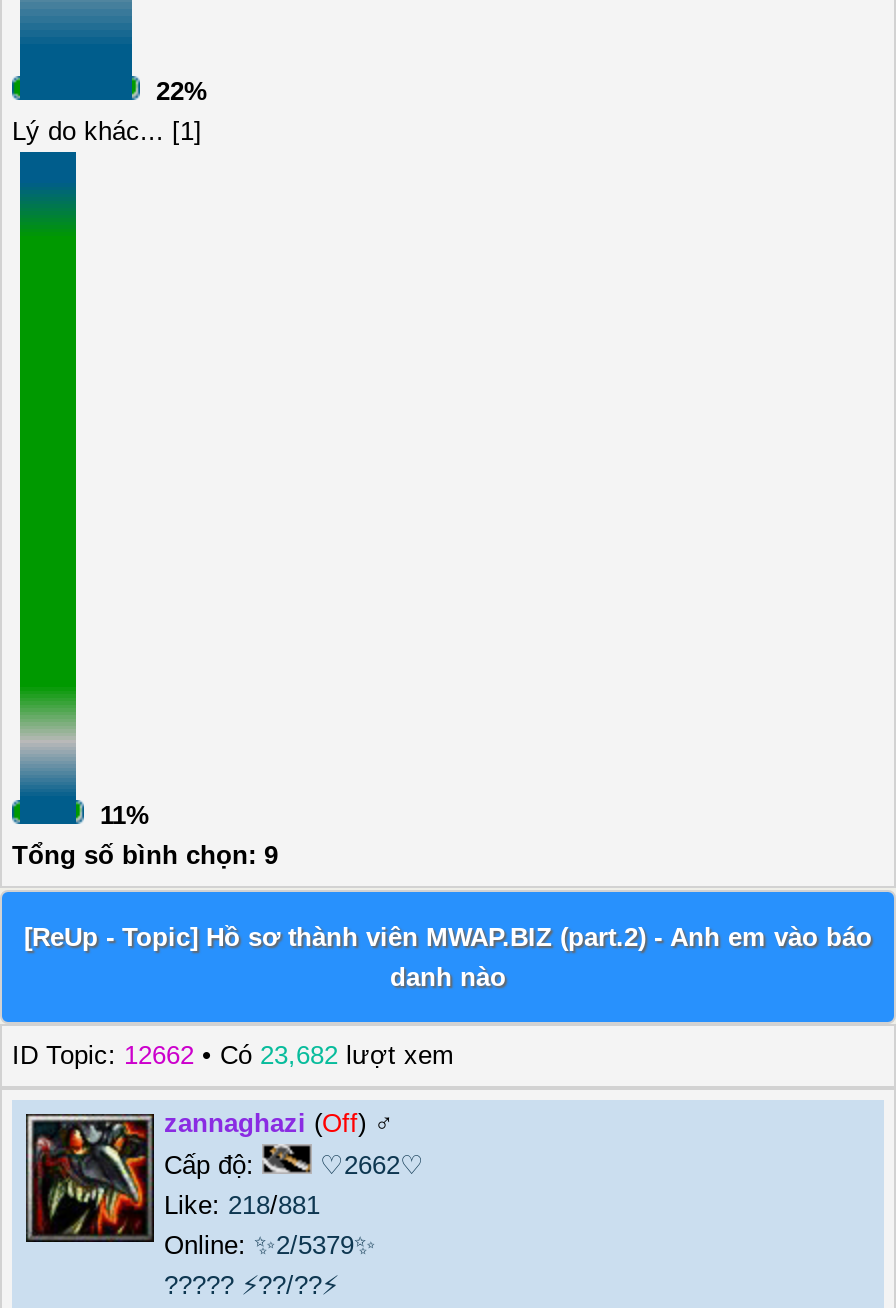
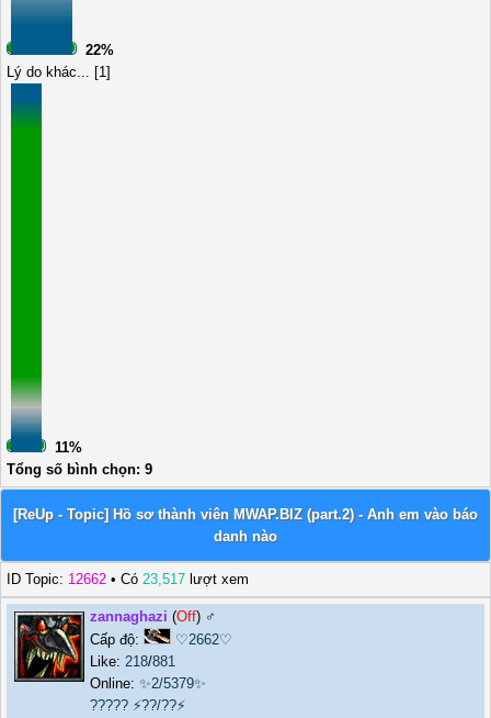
- ID Topic: 12662 • Có 23,682 lượt xem
+ ID Topic: 12662 • Có 23,517 lượt xem
